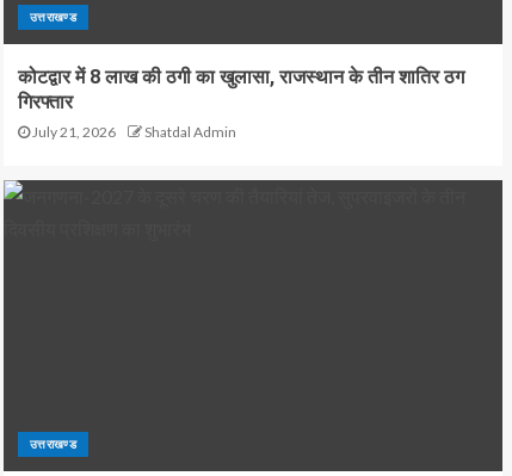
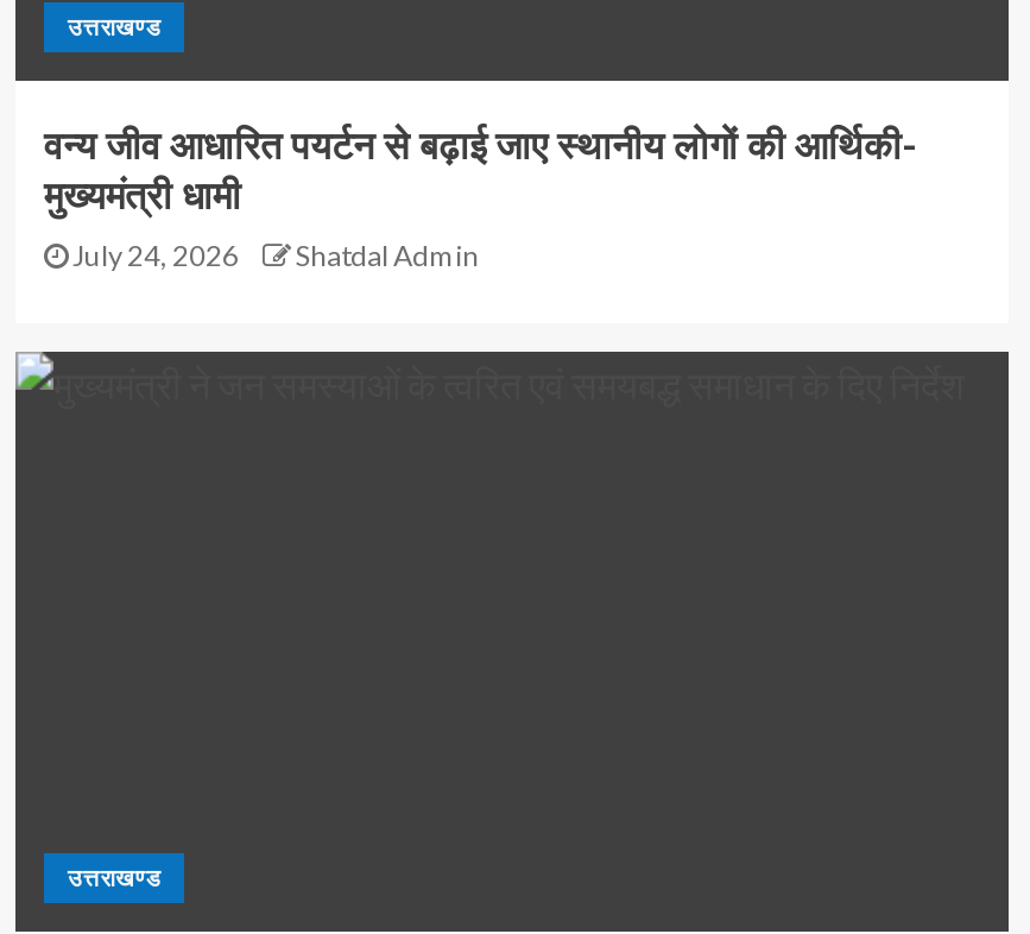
- कोटद्वार में 8 लाख की ठगी का खुलासा, राजस्थान के तीन शातिर ठग
- गिरफ्तार
- July 21, 2026
+ वन्य जीव आधारित पयर्टन से बढ़ाई जाए स्थानीय लोगों की आर्थिकी-
+ मुख्यमंत्री धामी
+ July 24, 2026
